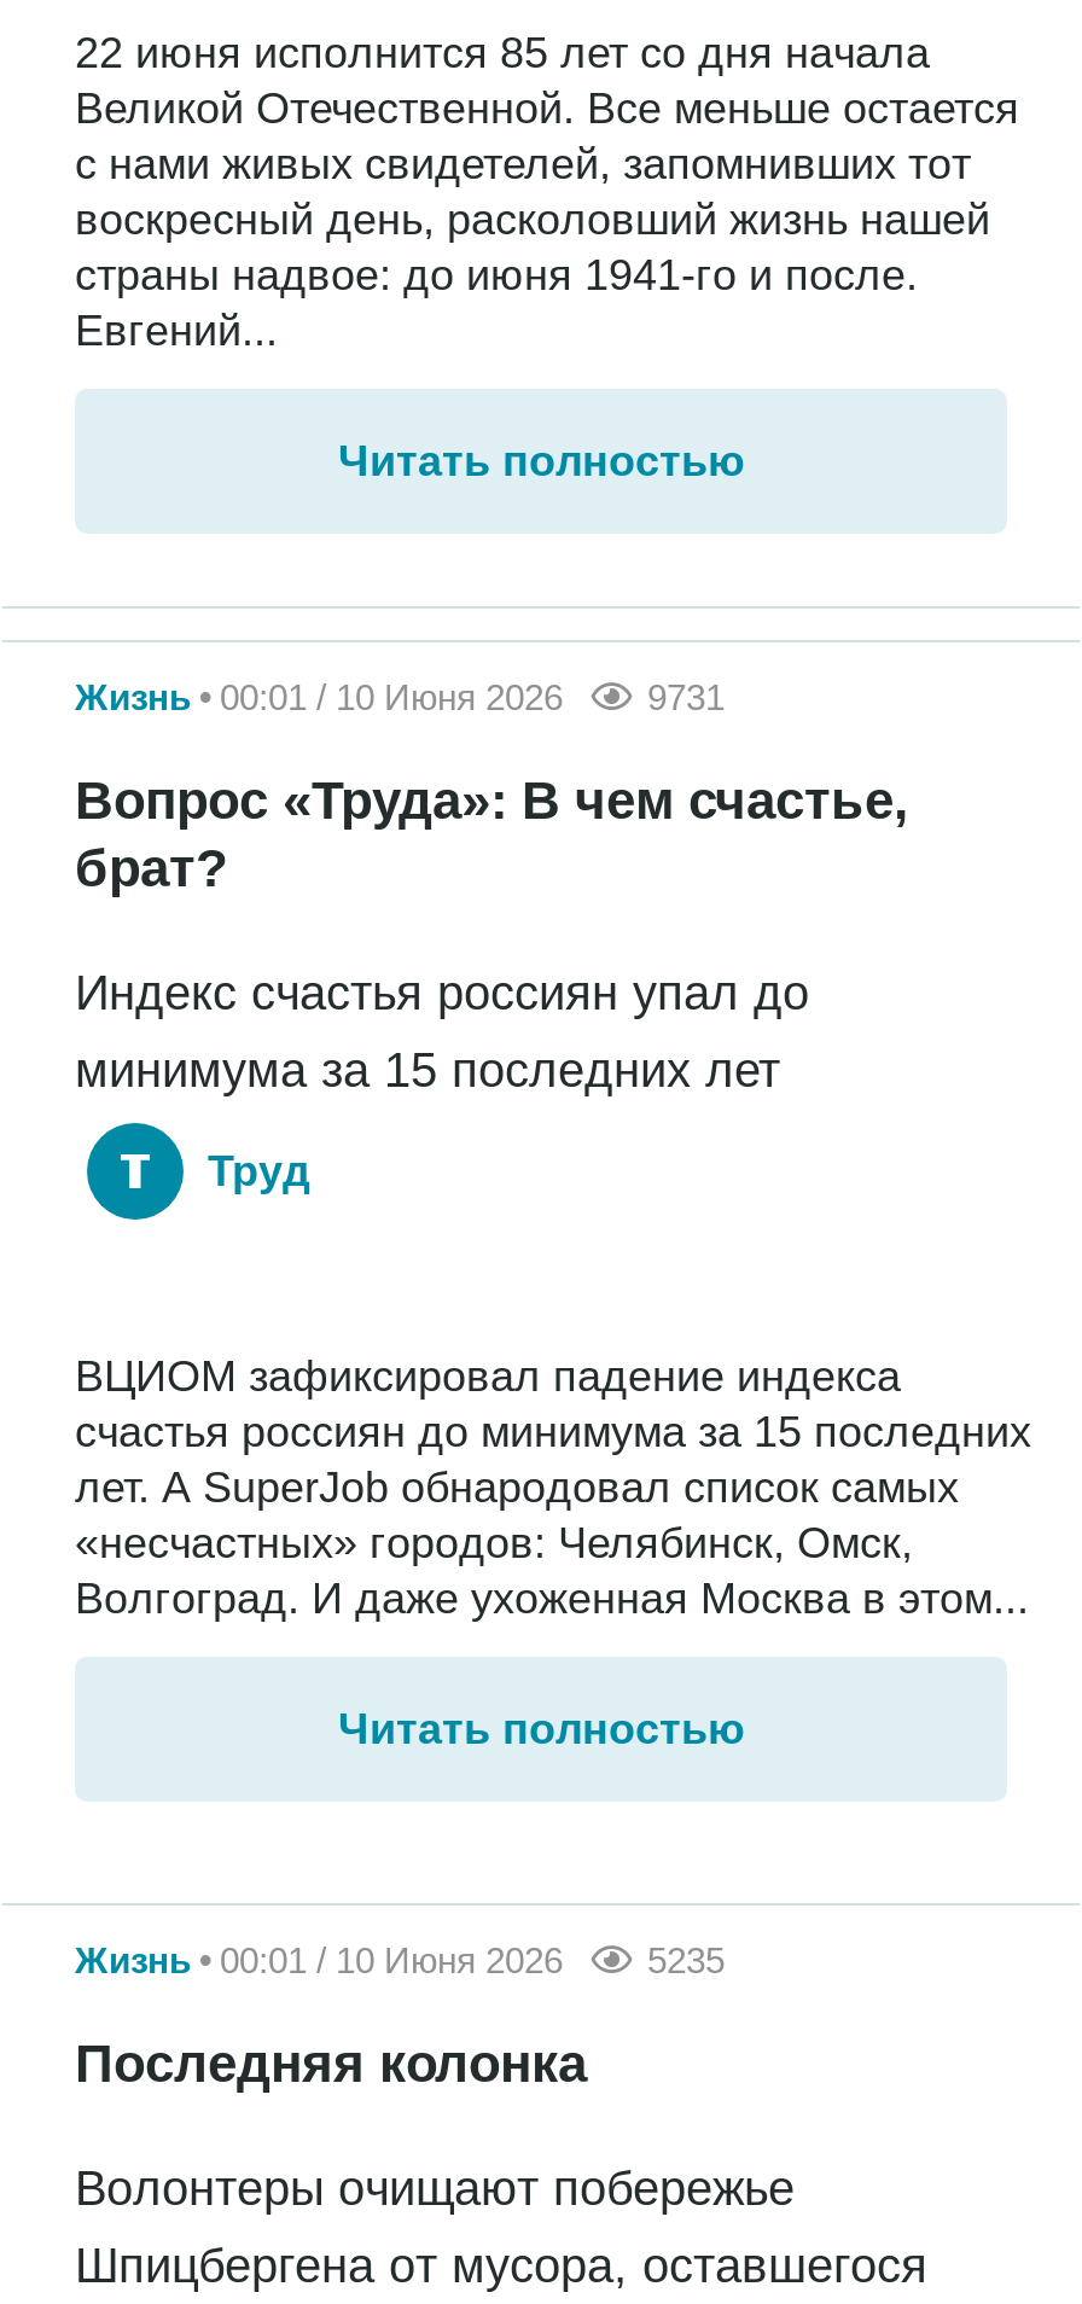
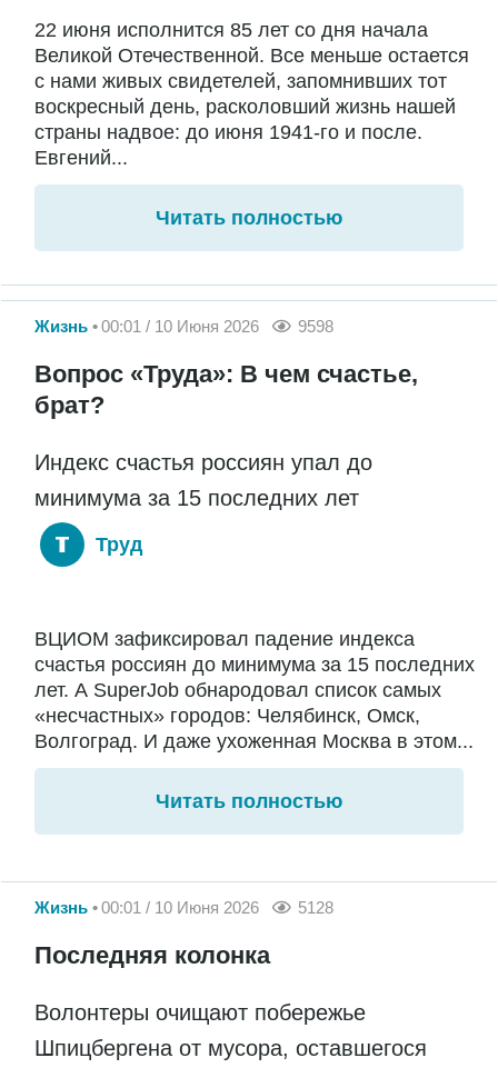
- 9731
+ 9598

- 5235
+ 5128
